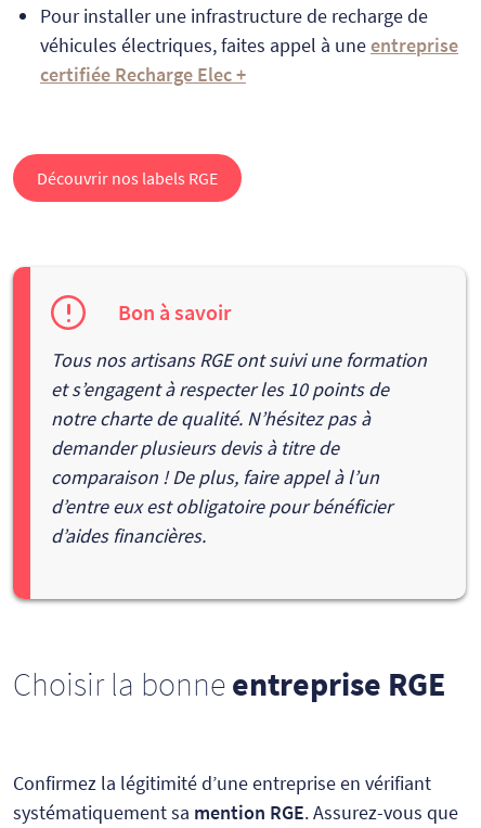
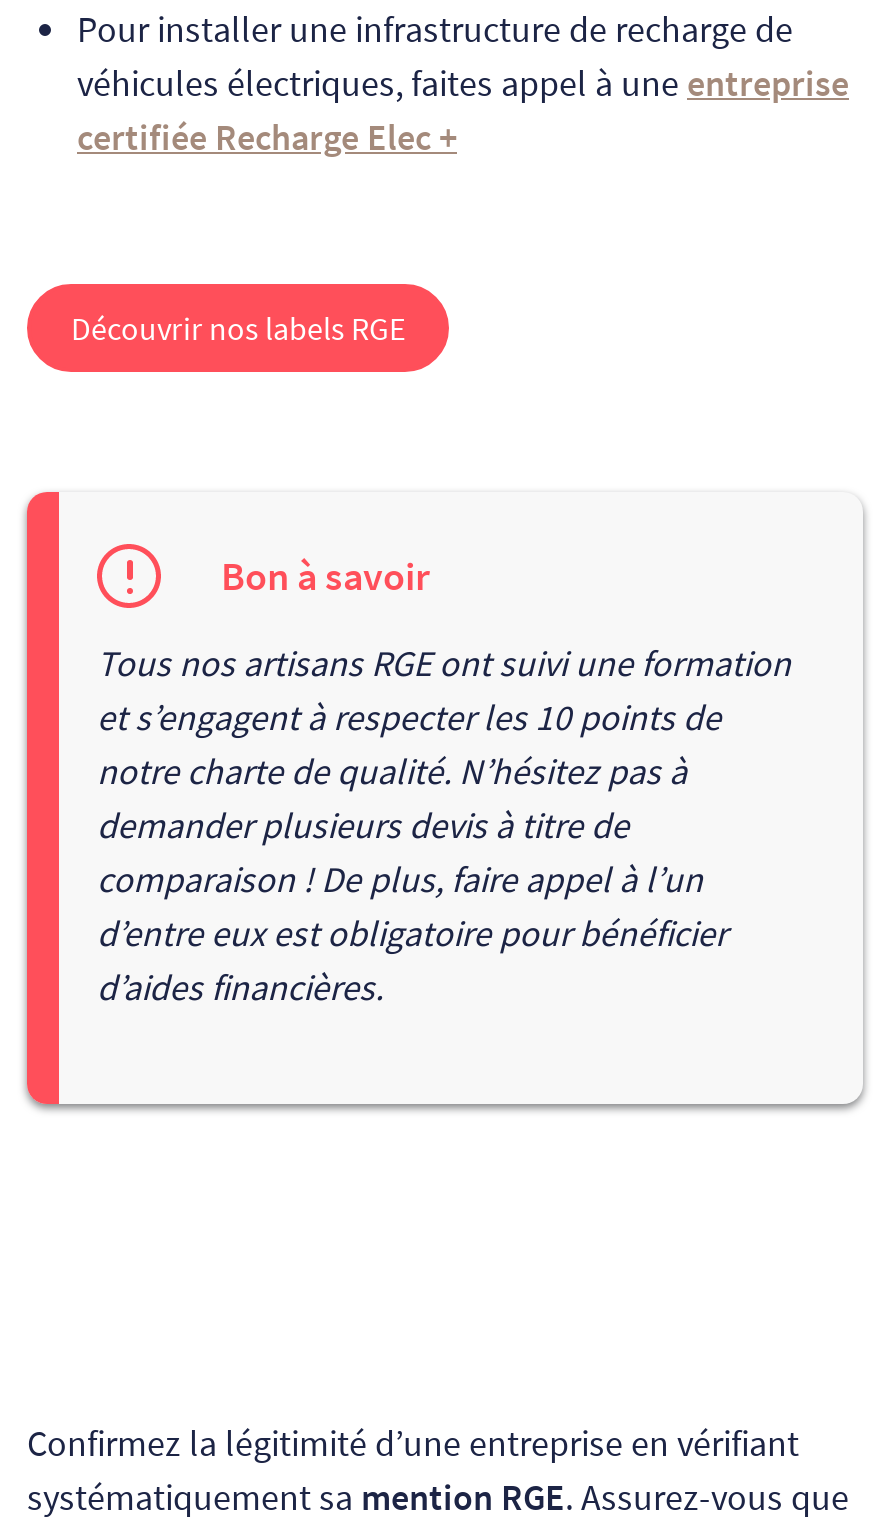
- Choisir la bonne entreprise RGE
